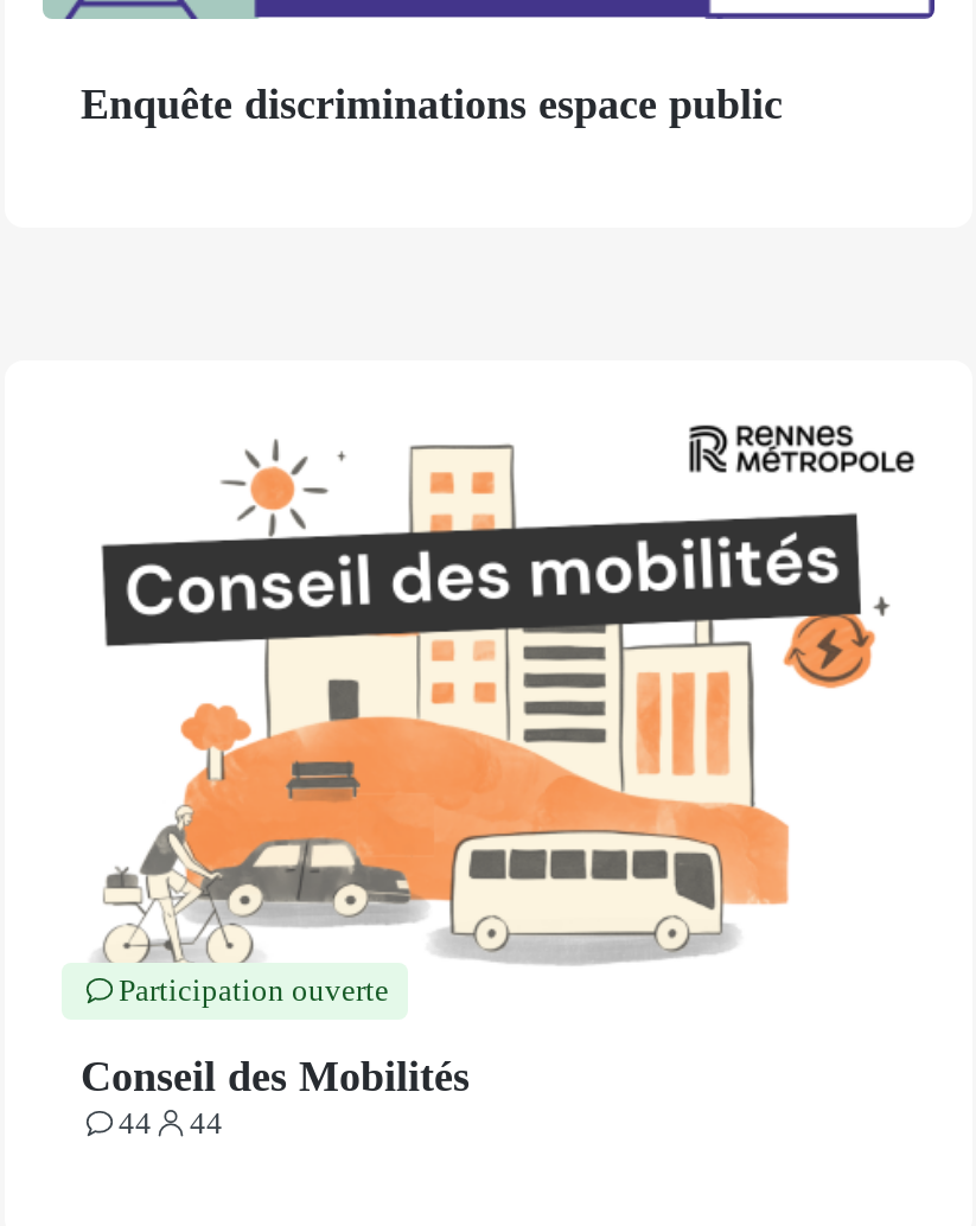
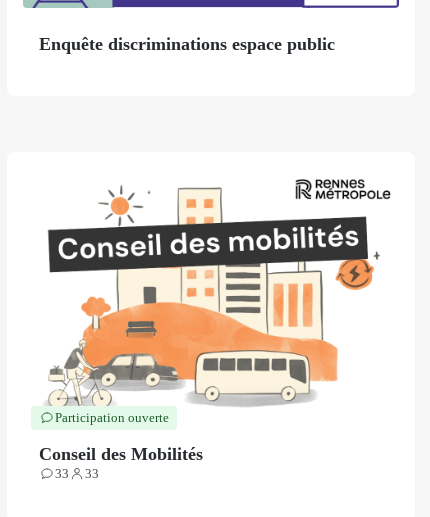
- 44
+ 33

- 44
+ 33
